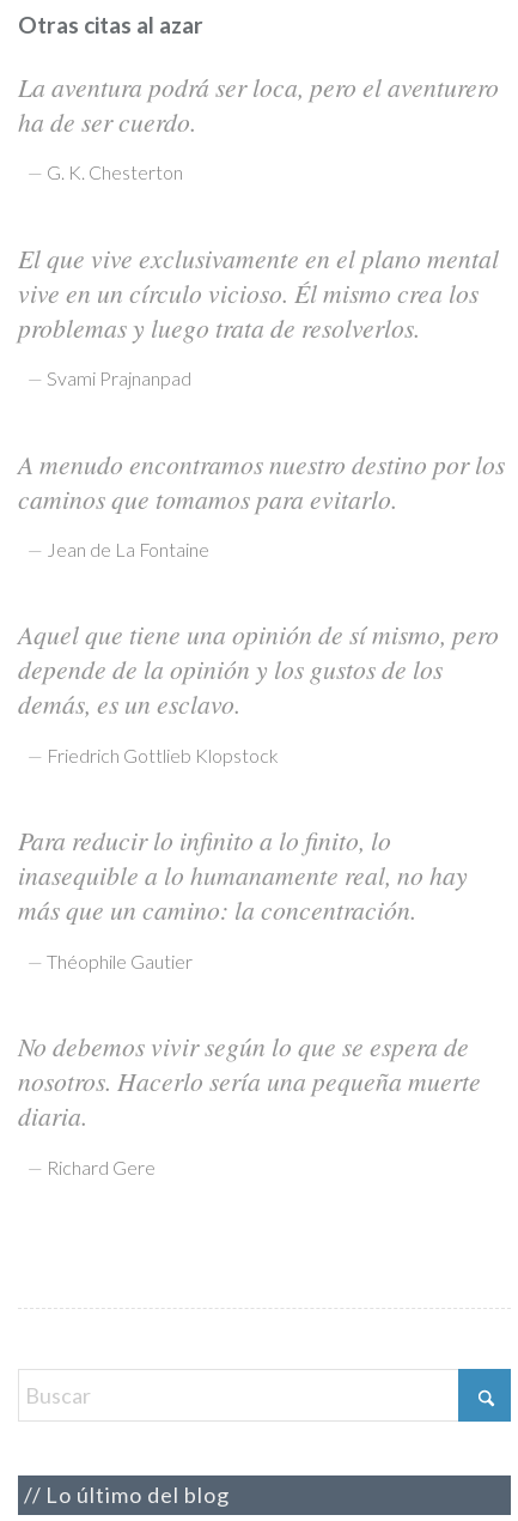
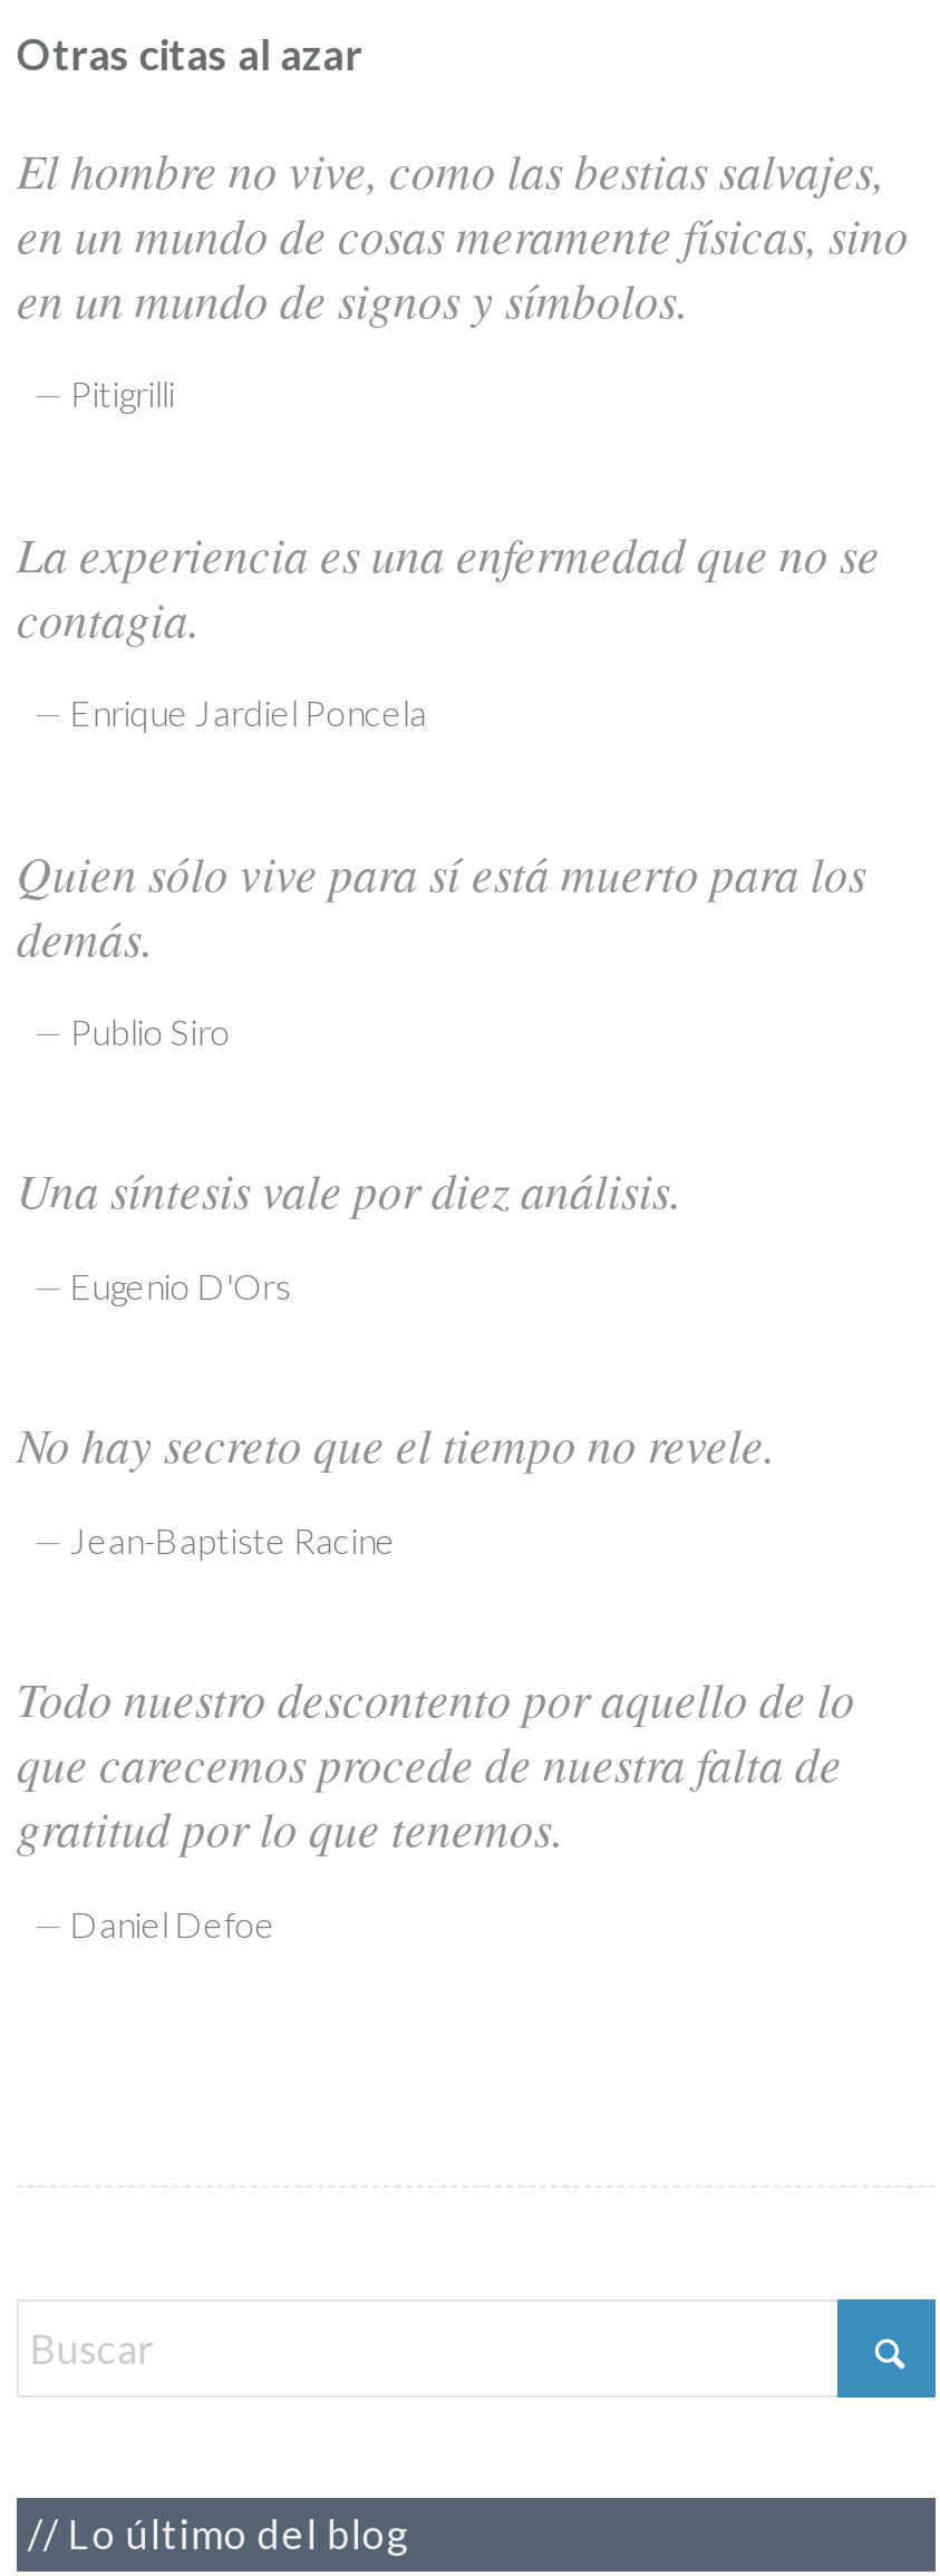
- La aventura podrá ser loca, pero el aventurero
- ha de ser cuerdo.
+ El hombre no vive, como las bestias salvajes,
+ en un mundo de cosas meramente físicas, sino
+ en un mundo de signos y símbolos.

- — G. K. Chesterton
+ — Pitigrilli

- El que vive exclusivamente en el plano mental
- vive en un círculo vicioso. Él mismo crea los
- problemas y luego trata de resolverlos.
+ La experiencia es una enfermedad que no se
+ contagia.

- — Svami Prajnanpad
+ — Enrique Jardiel Poncela

- A menudo encontramos nuestro destino por los
- caminos que tomamos para evitarlo.
+ Quien sólo vive para sí está muerto para los
+ demás.

- — Jean de La Fontaine
+ — Publio Siro

- Aquel que tiene una opinión de sí mismo, pero
- depende de la opinión y los gustos de los
- demás, es un esclavo.
+ Una síntesis vale por diez análisis.

- — Friedrich Gottlieb Klopstock
+ — Eugenio D'Ors

- Para reducir lo infinito a lo finito, lo
- inasequible a lo humanamente real, no hay
- más que un camino: la concentración.
+ No hay secreto que el tiempo no revele.

- — Théophile Gautier
+ — Jean-Baptiste Racine

- No debemos vivir según lo que se espera de
- nosotros. Hacerlo sería una pequeña muerte
- diaria.
+ Todo nuestro descontento por aquello de lo
+ que carecemos procede de nuestra falta de
+ gratitud por lo que tenemos.

- — Richard Gere
+ — Daniel Defoe
